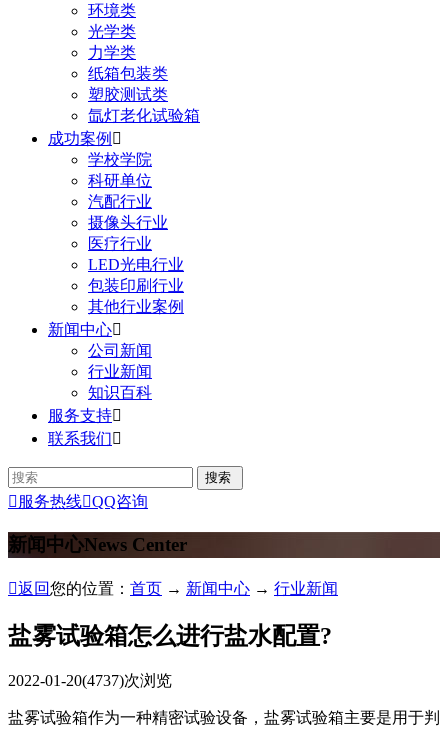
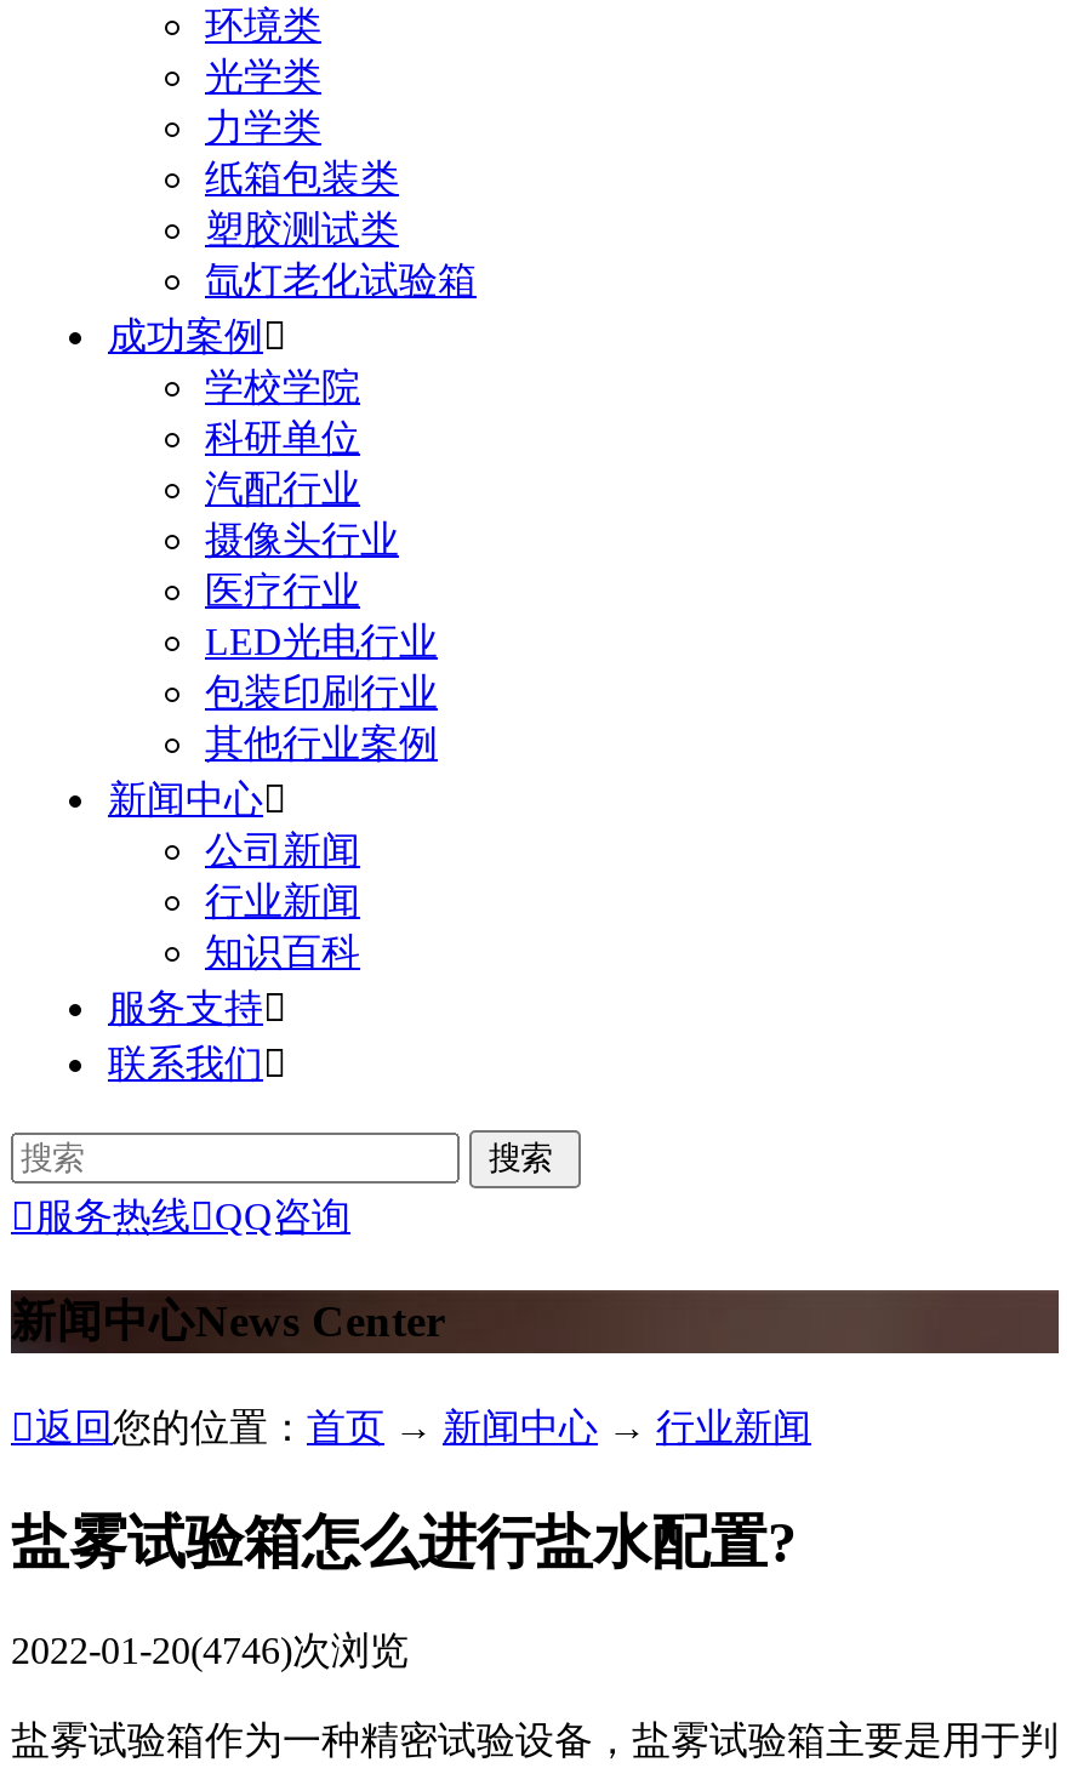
- 2022-01-20(4737)次浏览
+ 2022-01-20(4746)次浏览
